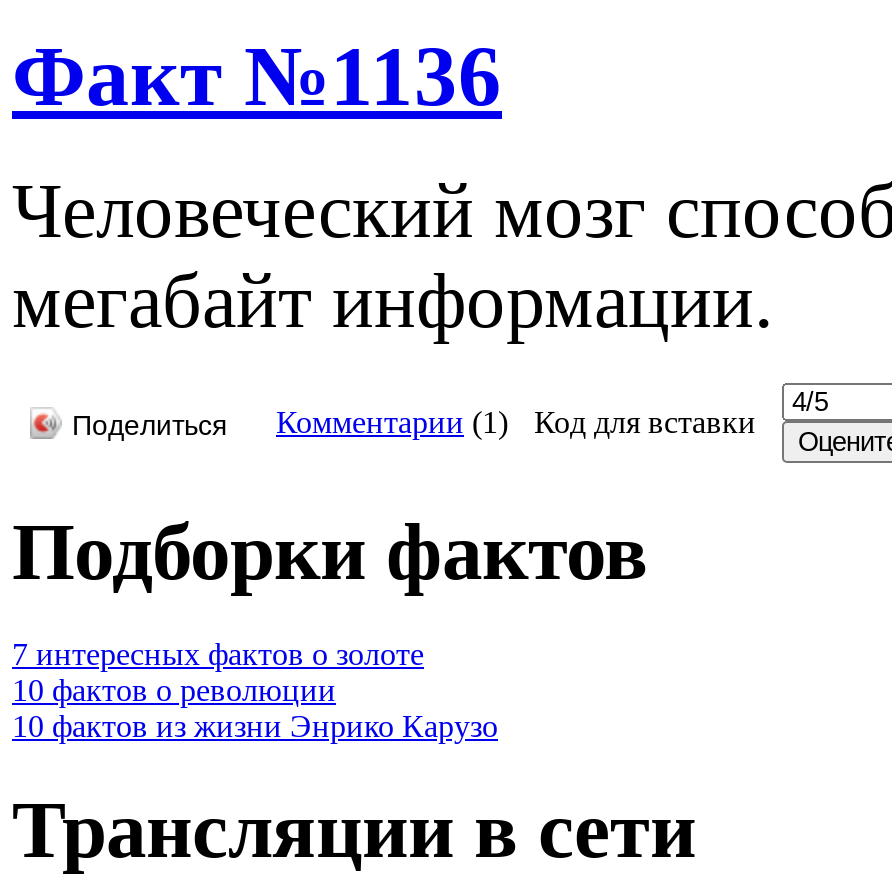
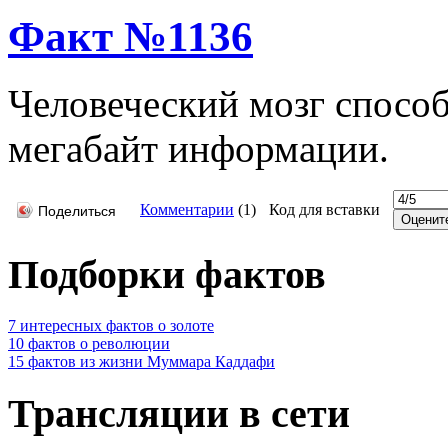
- 10 фактов из жизни Энрико Карузо
+ 15 фактов из жизни Муммара Каддафи
